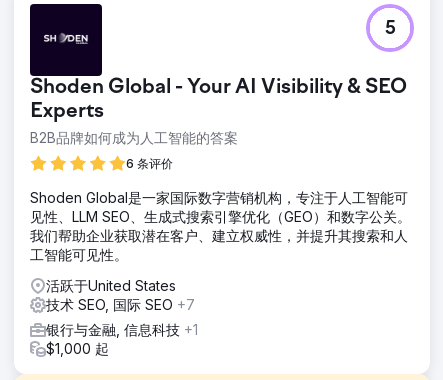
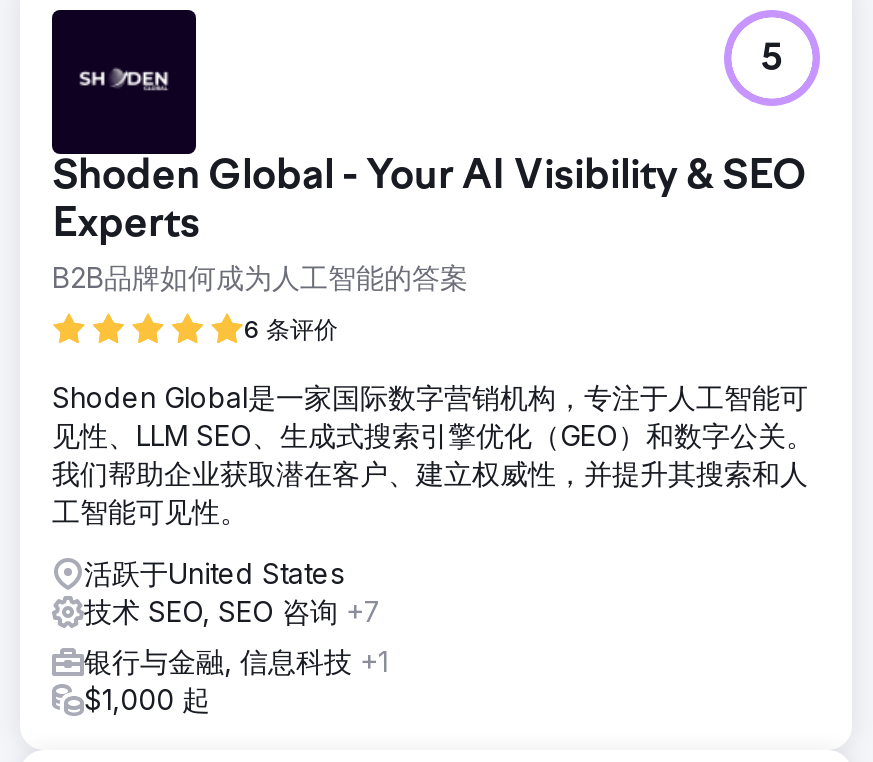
- 技术 SEO, 国际 SEO +7
+ 技术 SEO, SEO 咨询+7
